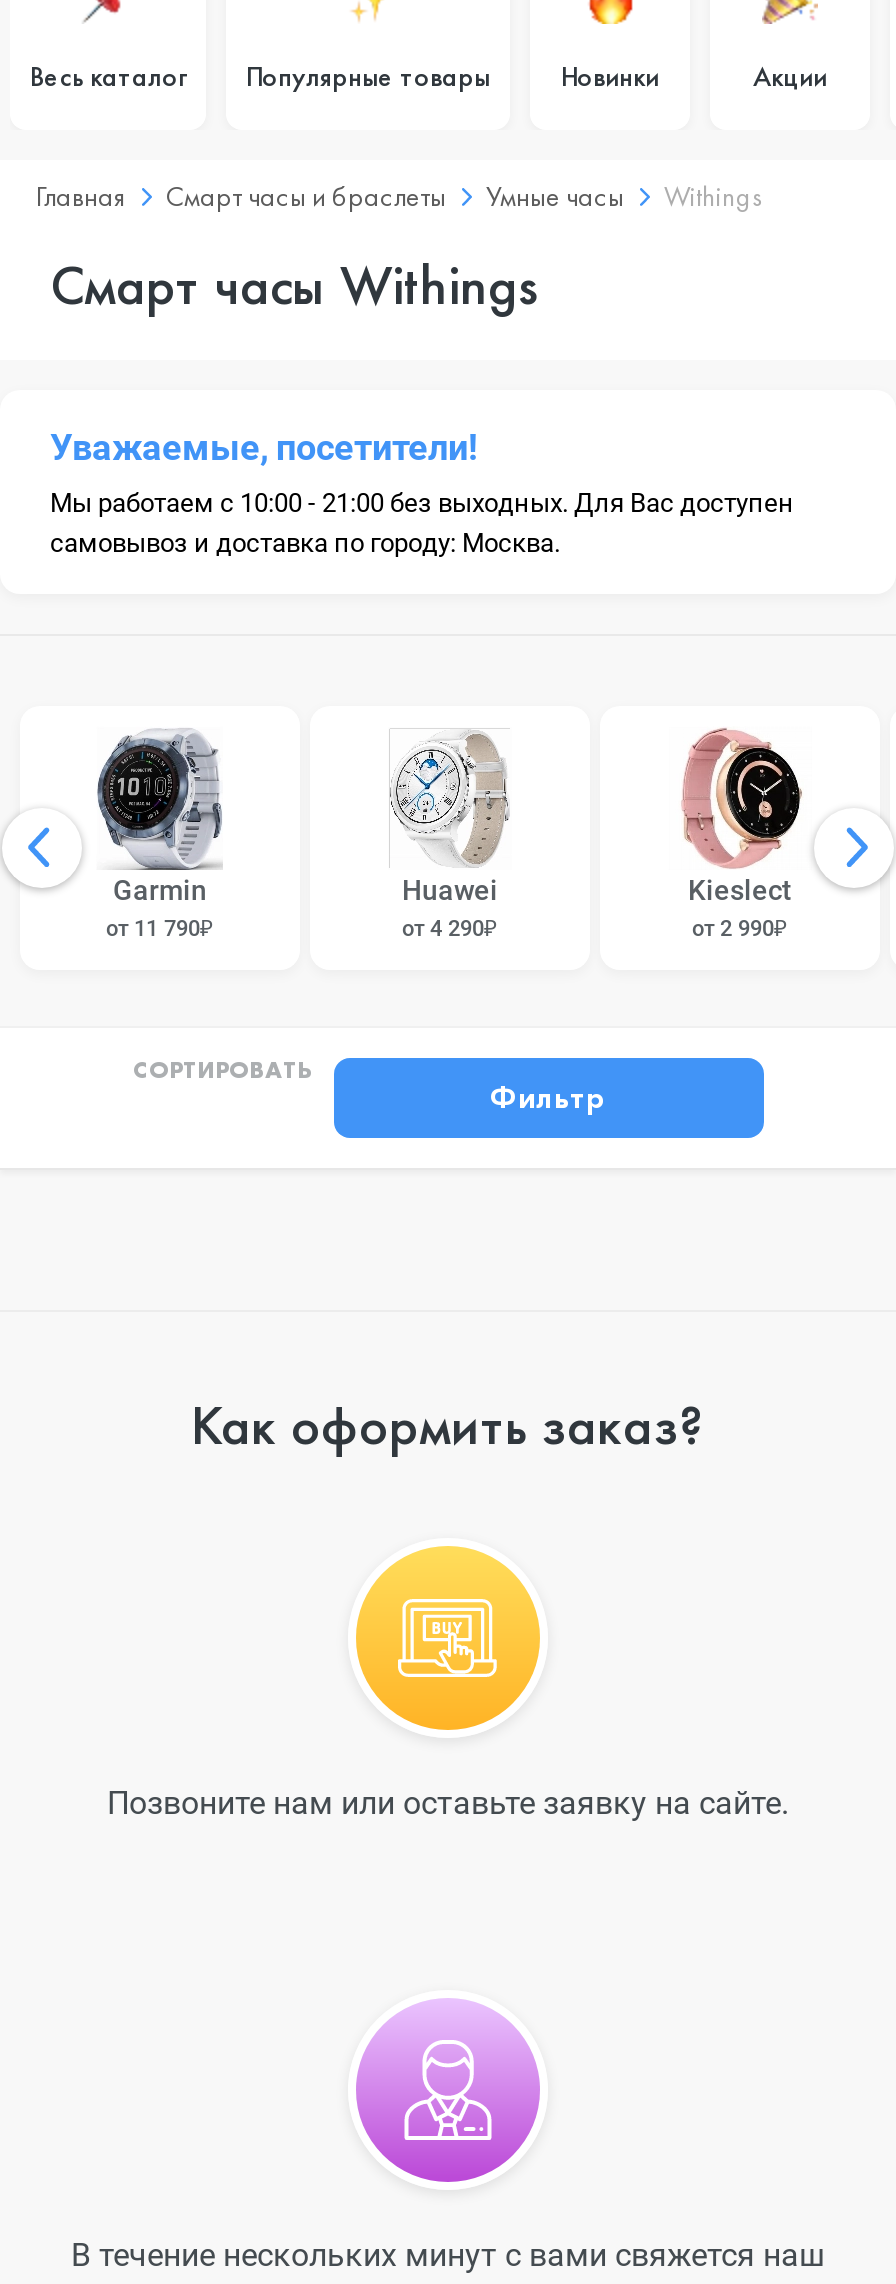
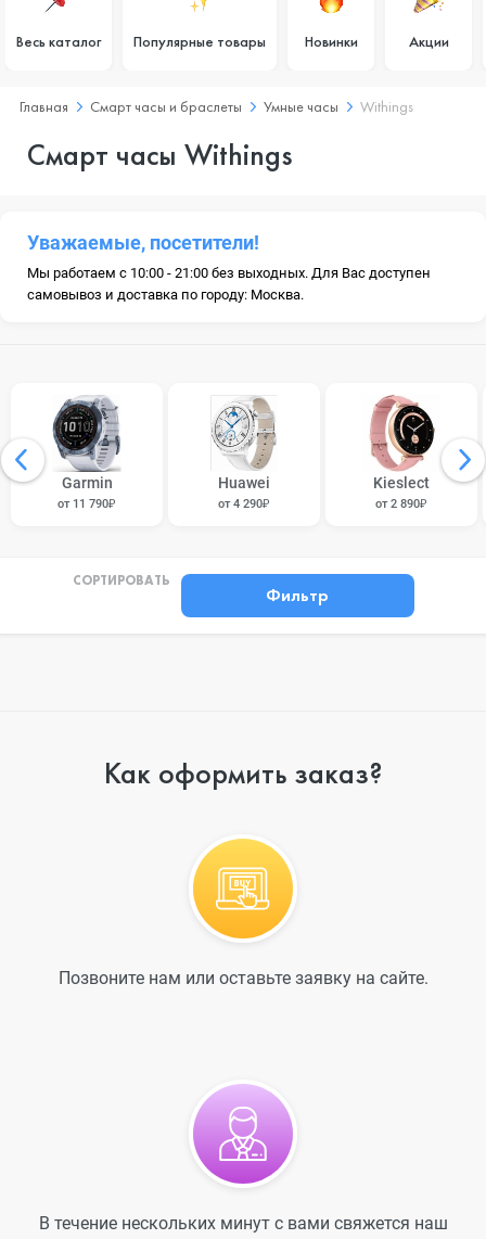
- от 2 990₽
+ от 2 890₽
